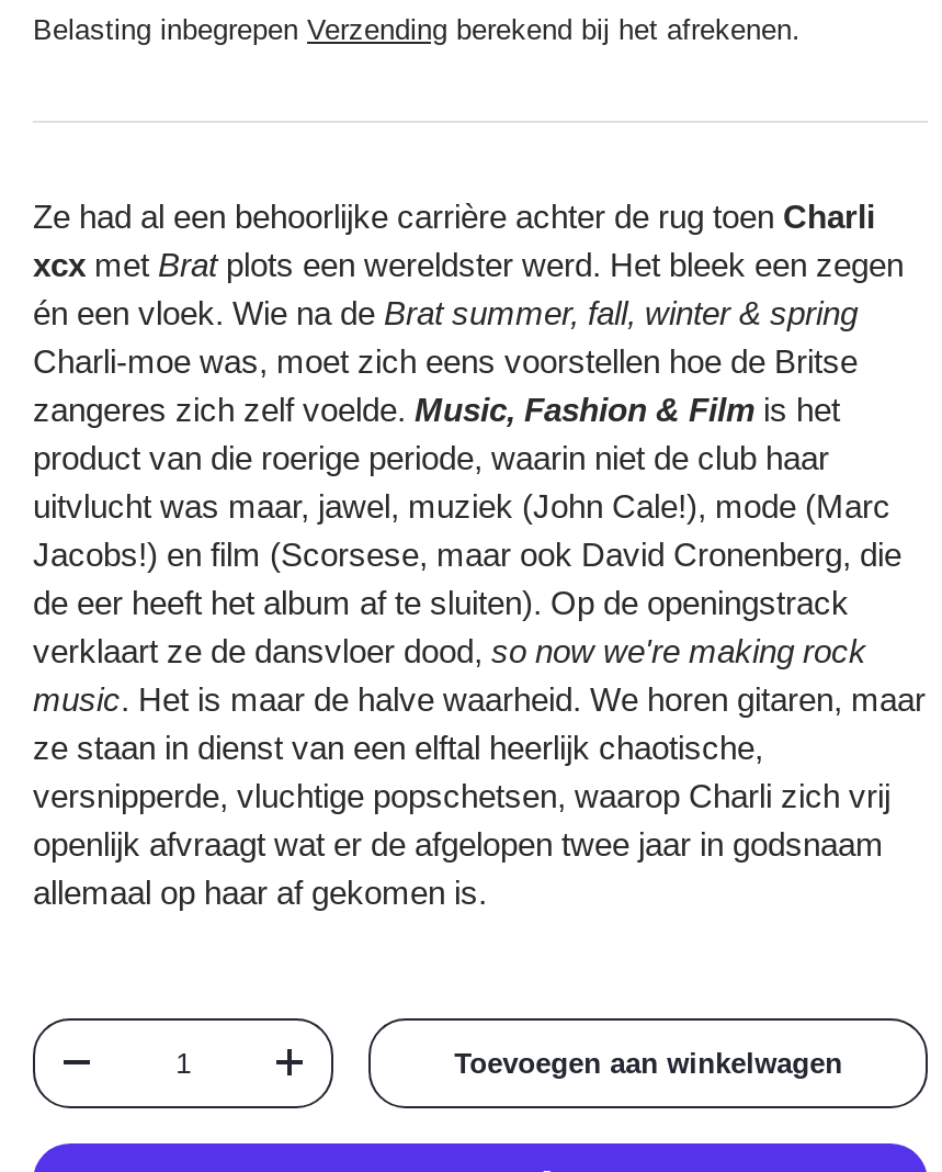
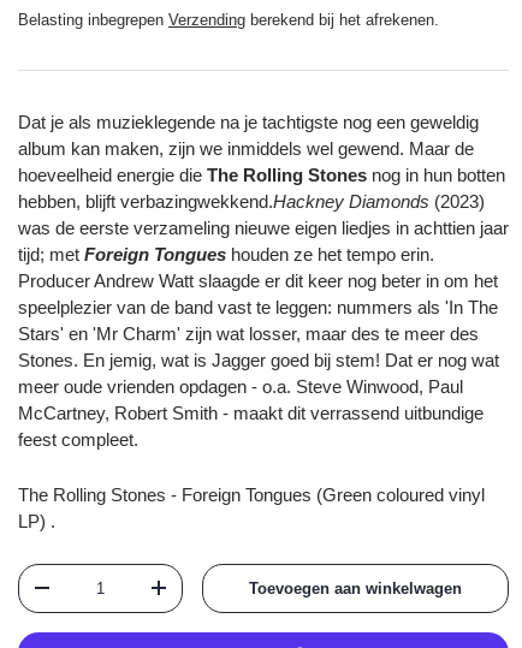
- Ze had al een behoorlijke carrière achter de rug toen Charli
- xcx met Brat plots een wereldster werd. Het bleek een zegen
- én een vloek. Wie na de Brat summer, fall, winter & spring
- Charli-moe was, moet zich eens voorstellen hoe de Britse
- zangeres zich zelf voelde. Music, Fashion & Film is het
- product van die roerige periode, waarin niet de club haar
- uitvlucht was maar, jawel, muziek (John Cale!), mode (Marc
- Jacobs!) en film (Scorsese, maar ook David Cronenberg, die
- de eer heeft het album af te sluiten). Op de openingstrack
- verklaart ze de dansvloer dood, so now we're making rock
- music. Het is maar de halve waarheid. We horen gitaren, maar
- ze staan in dienst van een elftal heerlijk chaotische,
- versnipperde, vluchtige popschetsen, waarop Charli zich vrij
- openlijk afvraagt wat er de afgelopen twee jaar in godsnaam
- allemaal op haar af gekomen is.
+ Dat je als muzieklegende na je tachtigste nog een geweldig
+ album kan maken, zijn we inmiddels wel gewend. Maar de
+ hoeveelheid energie die The Rolling Stones nog in hun botten
+ hebben, blijft verbazingwekkend.Hackney Diamonds (2023)
+ was de eerste verzameling nieuwe eigen liedjes in achttien jaar
+ tijd; met Foreign Tongues houden ze het tempo erin.
+ Producer Andrew Watt slaagde er dit keer nog beter in om het
+ speelplezier van de band vast te leggen: nummers als 'In The
+ Stars' en 'Mr Charm' zijn wat losser, maar des te meer des
+ Stones. En jemig, wat is Jagger goed bij stem! Dat er nog wat
+ meer oude vrienden opdagen - o.a. Steve Winwood, Paul
+ McCartney, Robert Smith - maakt dit verrassend uitbundige
+ feest compleet.
+ The Rolling Stones - Foreign Tongues (Green coloured vinyl
+ LP).
